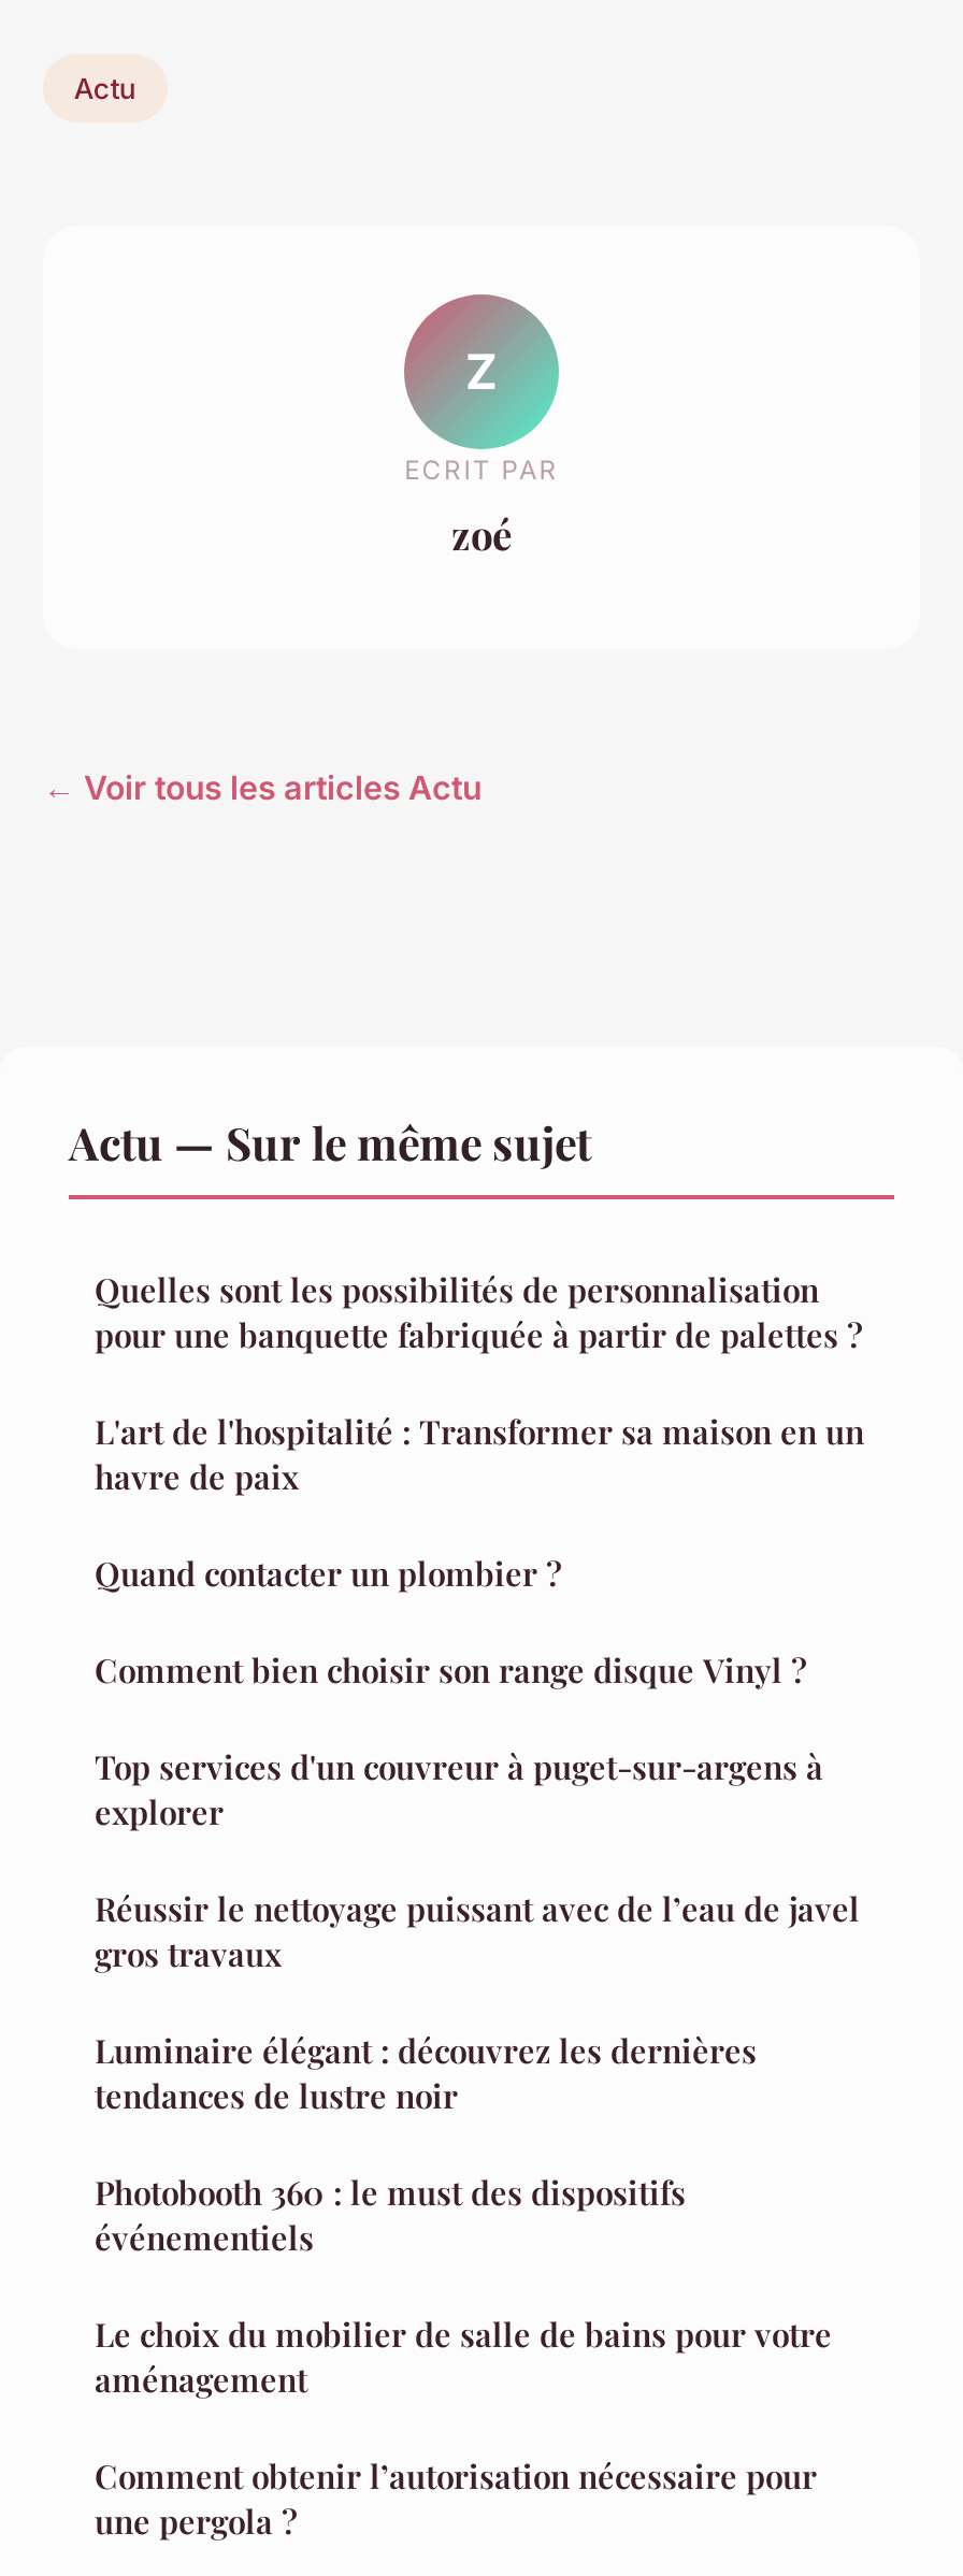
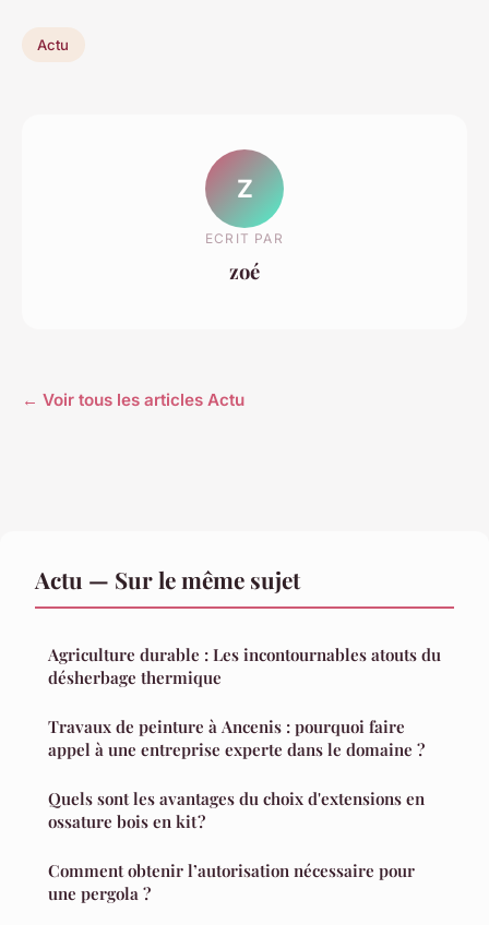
- Quelles sont les possibilités de personnalisation
- pour une banquette fabriquée à partir de palettes ?
- L'art de l'hospitalité : Transformer sa maison en un
- havre de paix
- Quand contacter un plombier ?
- Comment bien choisir son range disque Vinyl ?
- Top services d'un couvreur à puget-sur-argens à
- explorer
- Réussir le nettoyage puissant avec de l’eau de javel
- gros travaux
- Luminaire élégant : découvrez les dernières
- tendances de lustre noir
- Photobooth 360 : le must des dispositifs
- événementiels
- Le choix du mobilier de salle de bains pour votre
- aménagement
+ Agriculture durable : Les incontournables atouts du
+ désherbage thermique
+ Travaux de peinture à Ancenis : pourquoi faire
+ appel à une entreprise experte dans le domaine ?
+ Quels sont les avantages du choix d'extensions en
+ ossature bois en kit ?
